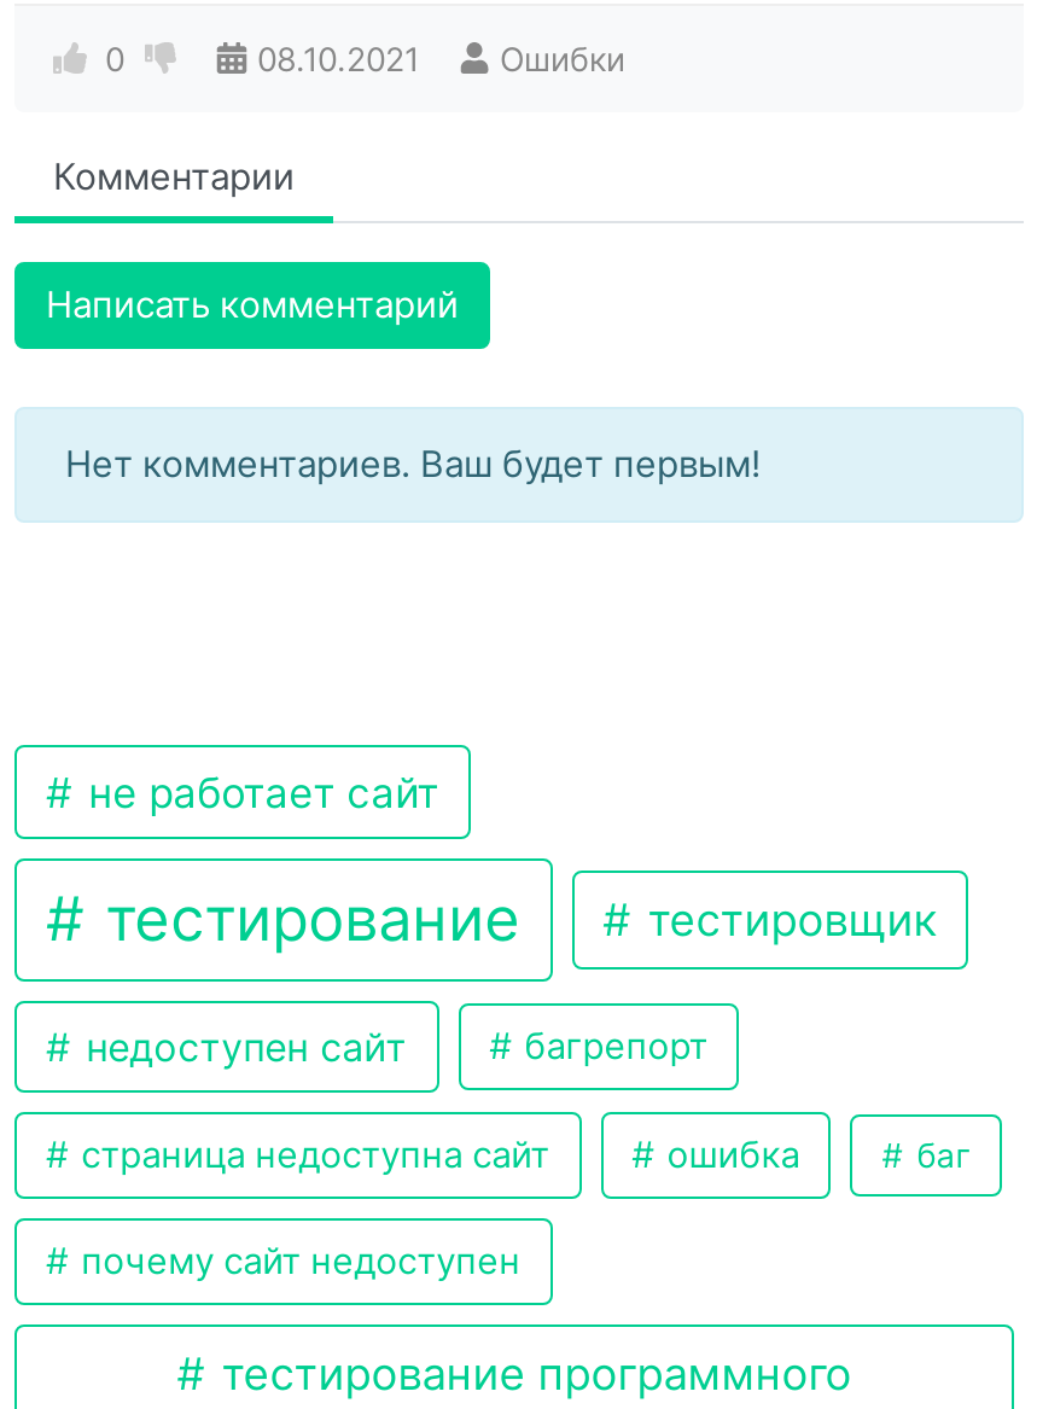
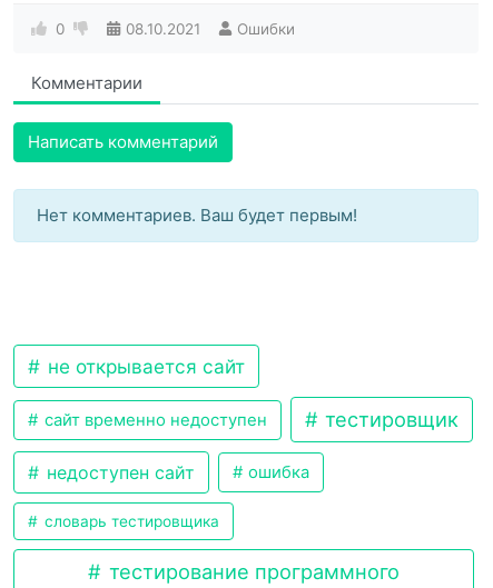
- не работает сайт
+ не открывается сайт

- тестирование
+ сайт временно недоступен

- багрепорт
- страница недоступна сайт

- баг
- почему сайт недоступен
+ словарь тестировщика
